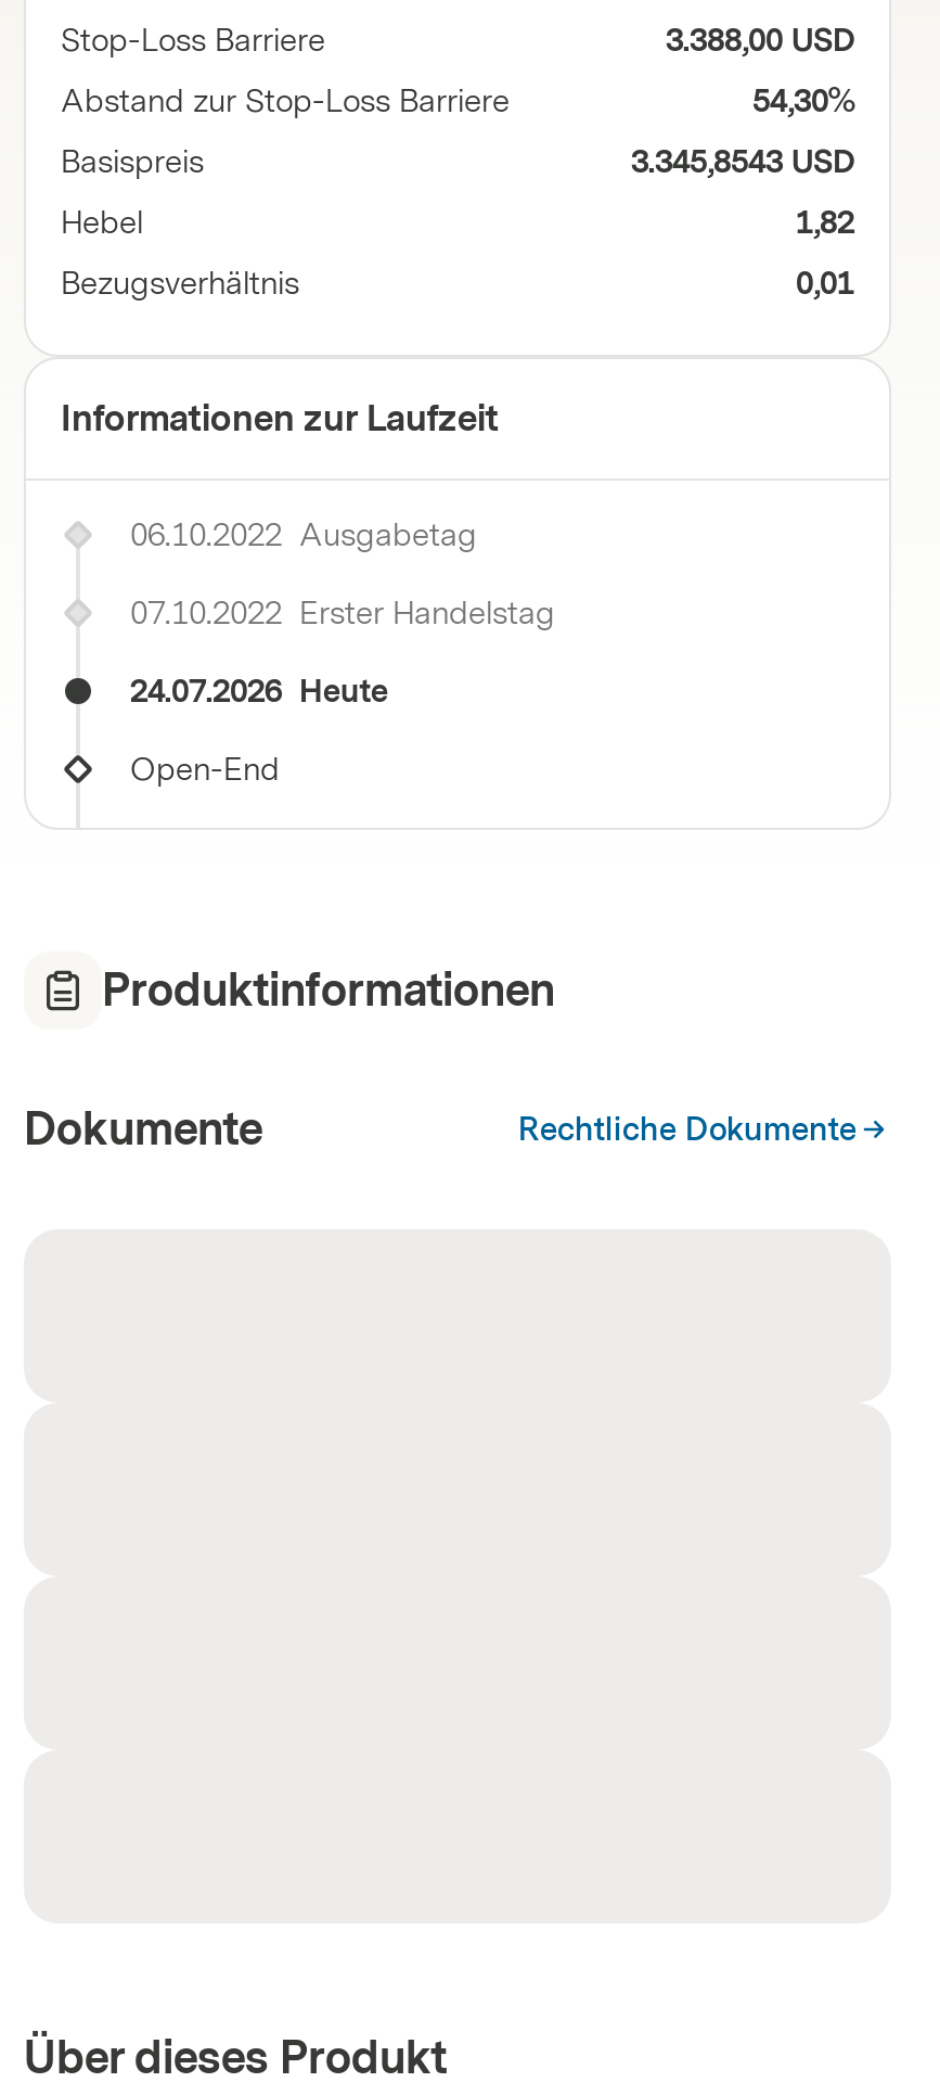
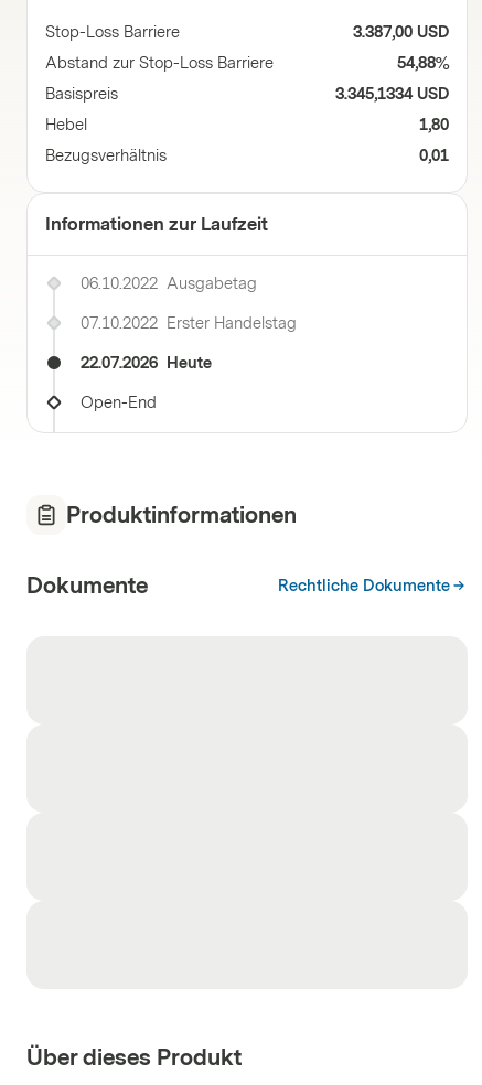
- 3.388,00 USD
+ 3.387,00 USD

- 54,30%
+ 54,88%

- 3.345,8543 USD
+ 3.345,1334 USD

- 1,82
+ 1,80

- 24.07.2026 Heute
+ 22.07.2026 Heute
